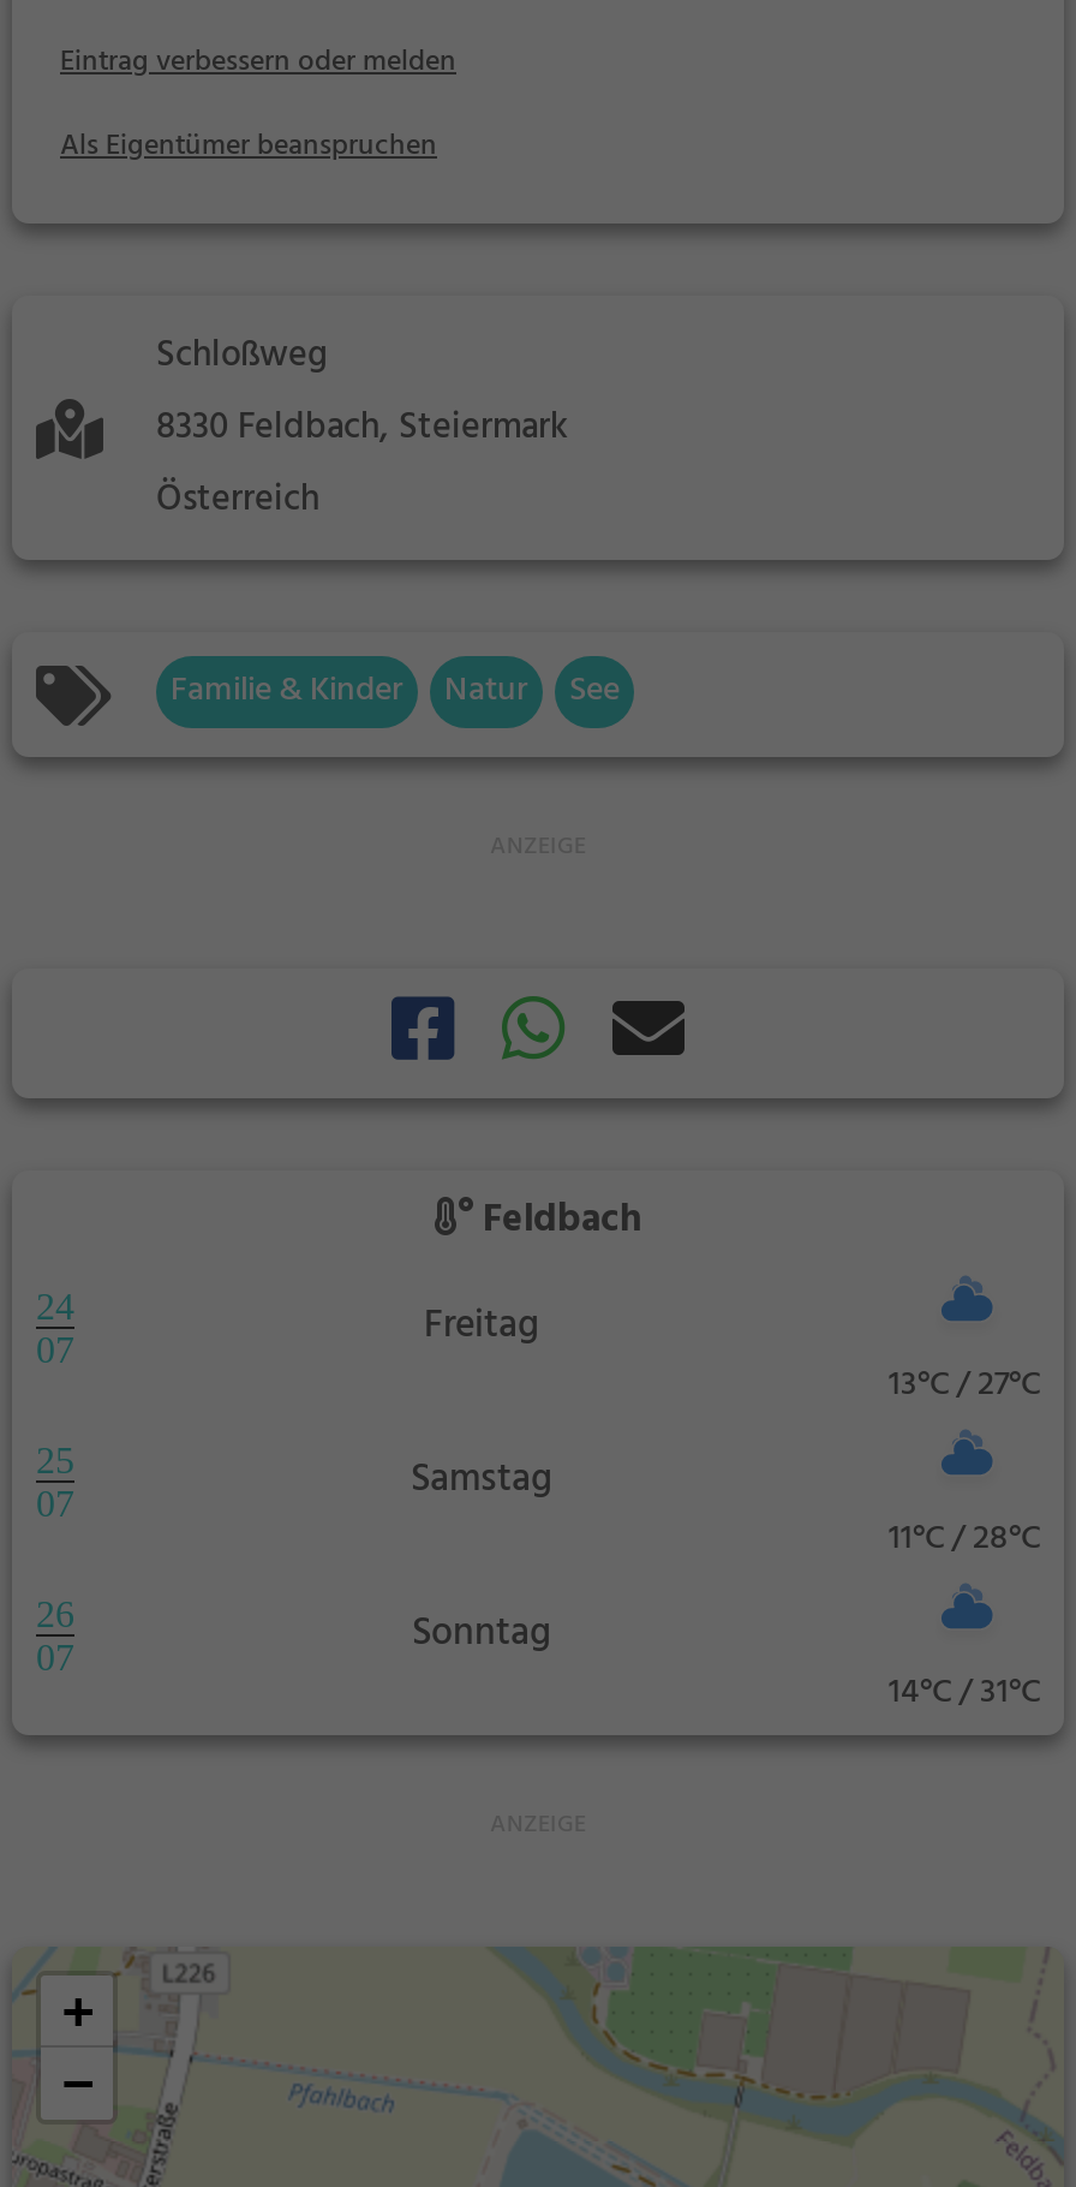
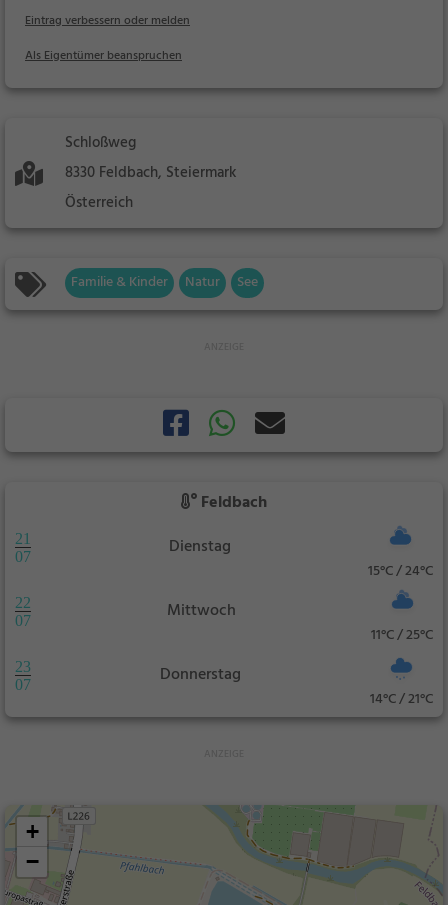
- 24
+ 21

- Freitag
- 13°C / 27°C
+ Dienstag
+ 15°C / 24°C

- 25
+ 22

- Samstag
- 11°C / 28°C
+ Mittwoch
+ 11°C / 25°C

- 26
+ 23

- Sonntag
- 14°C / 31°C
+ Donnerstag
+ 14°C / 21°C
